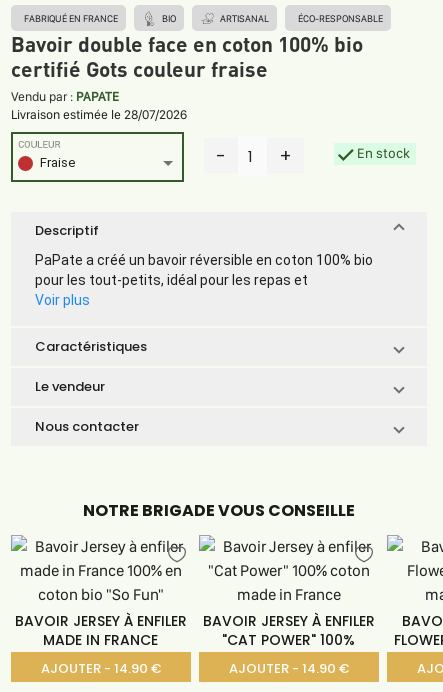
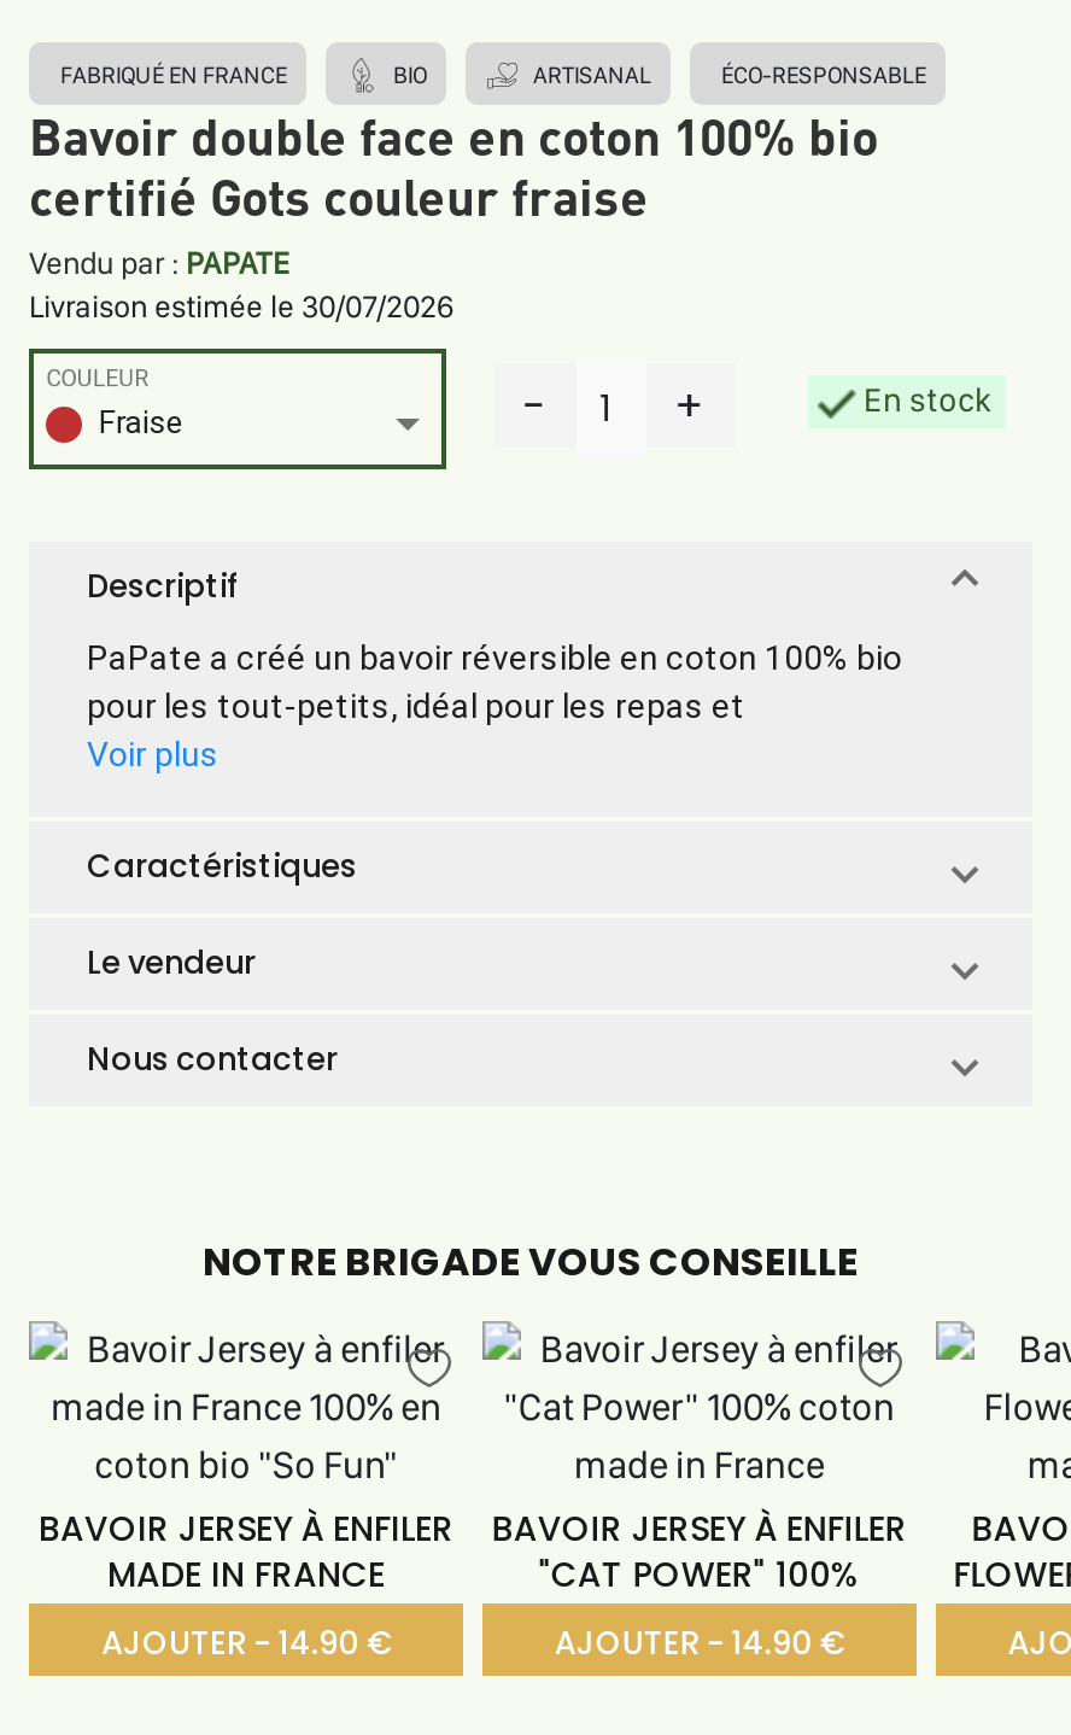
- Livraison estimée le 28/07/2026
+ Livraison estimée le 30/07/2026
